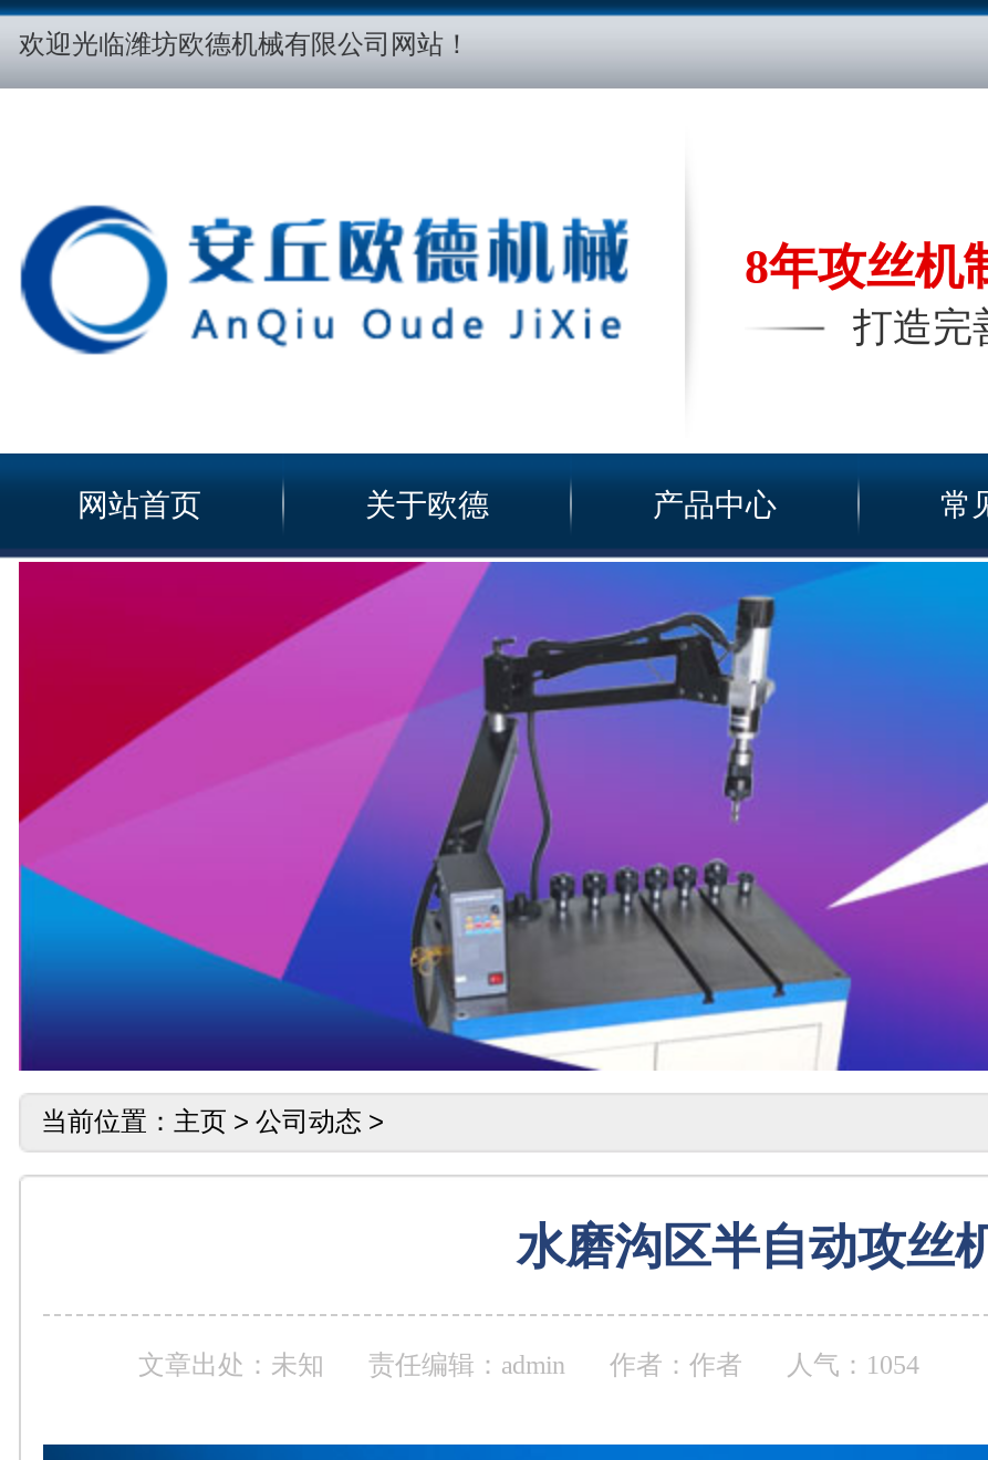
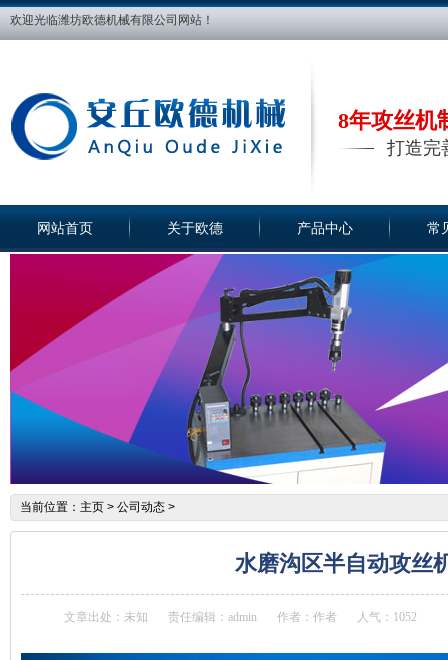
- 文章出处：未知 责任编辑：admin 作者：作者 人气：1054
+ 文章出处：未知 责任编辑：admin 作者：作者 人气：1052
